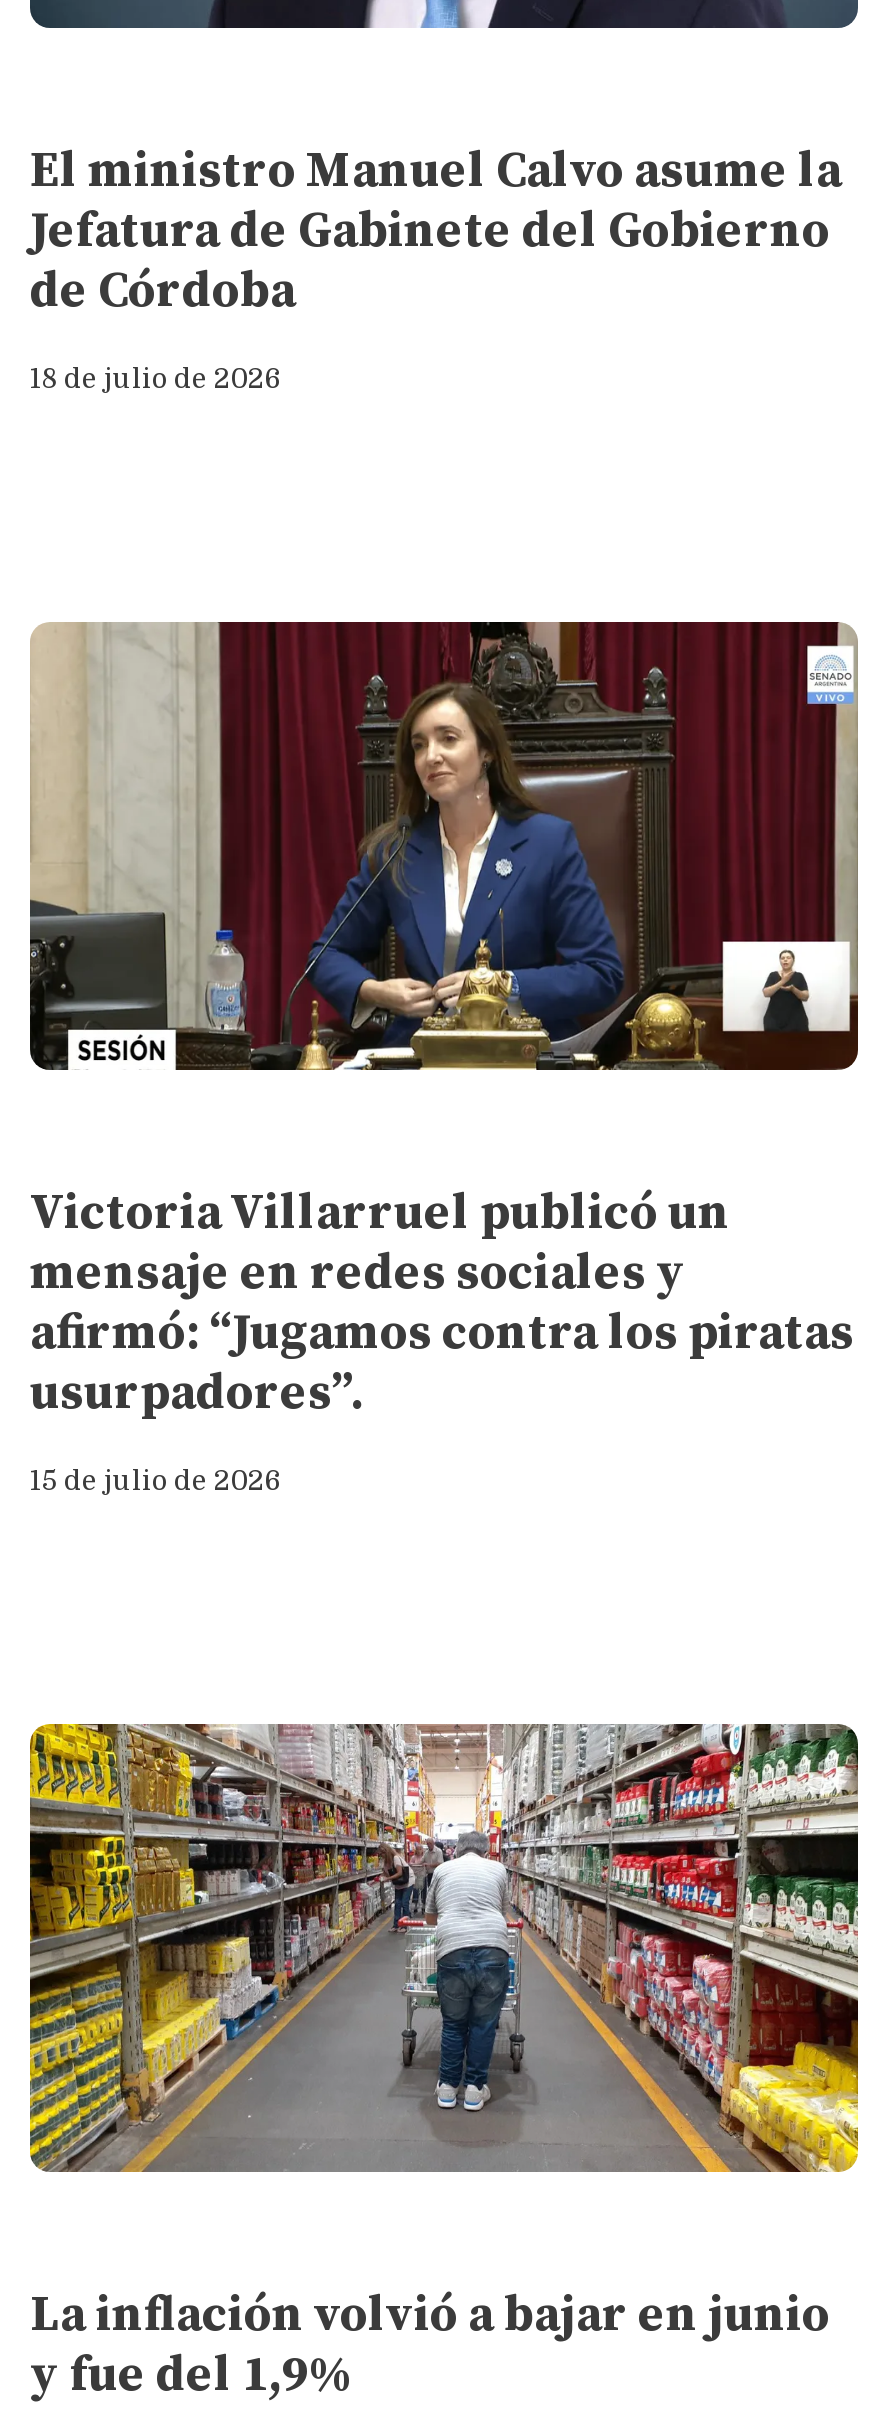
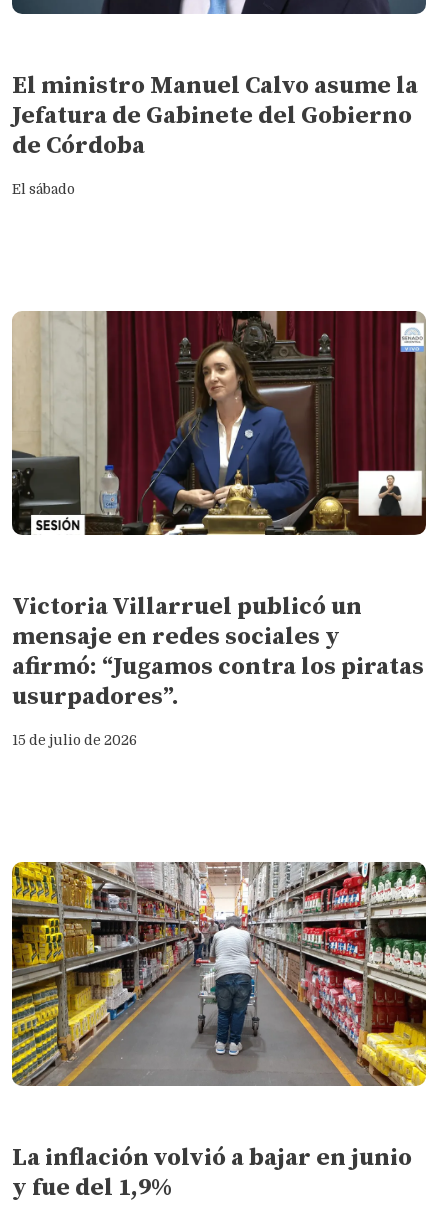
- 18 de julio de 2026
+ El sábado
